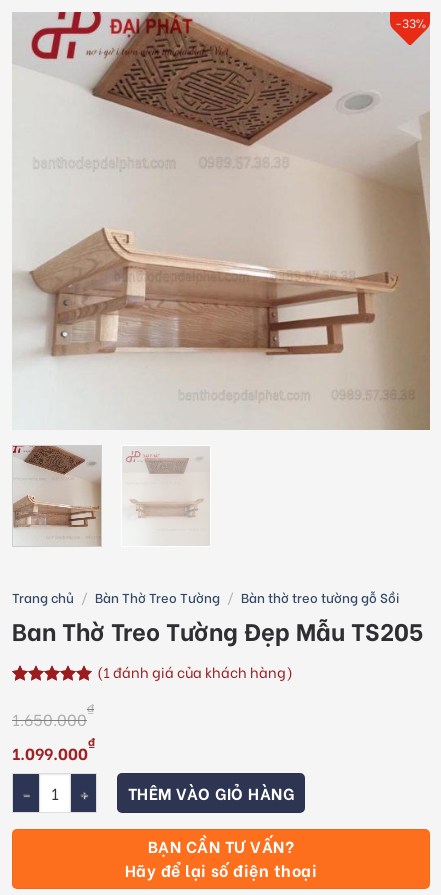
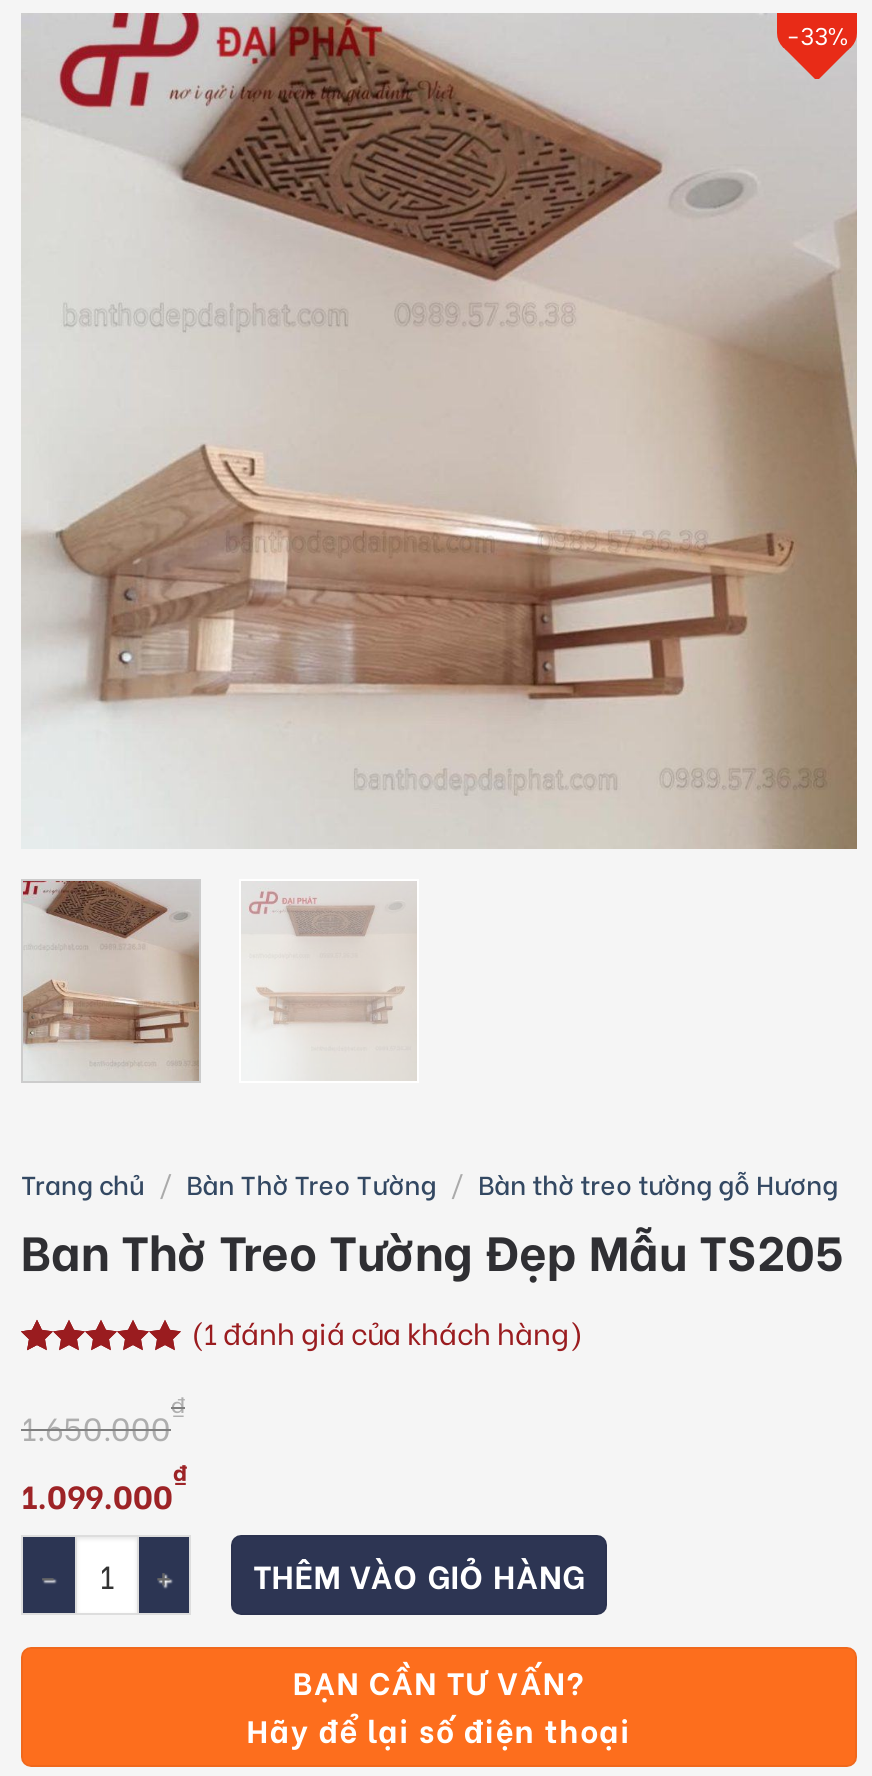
- Trang chủ / Bàn Thờ Treo Tường / Bàn thờ treo tường gỗ Sồi
+ Trang chủ / Bàn Thờ Treo Tường / Bàn thờ treo tường gỗ Hương
